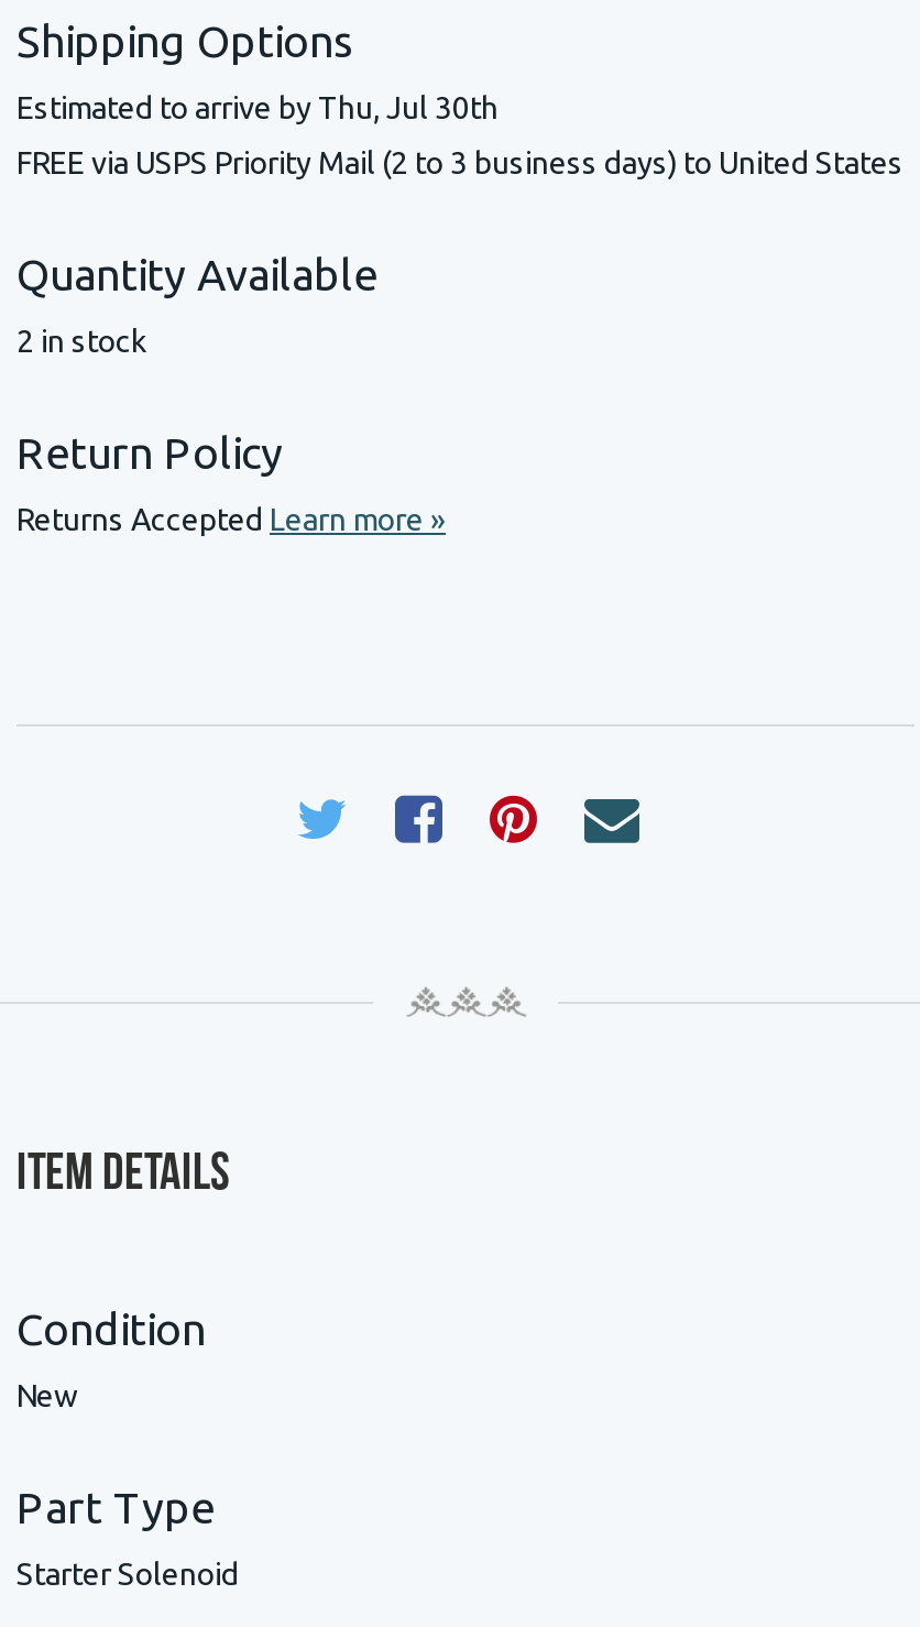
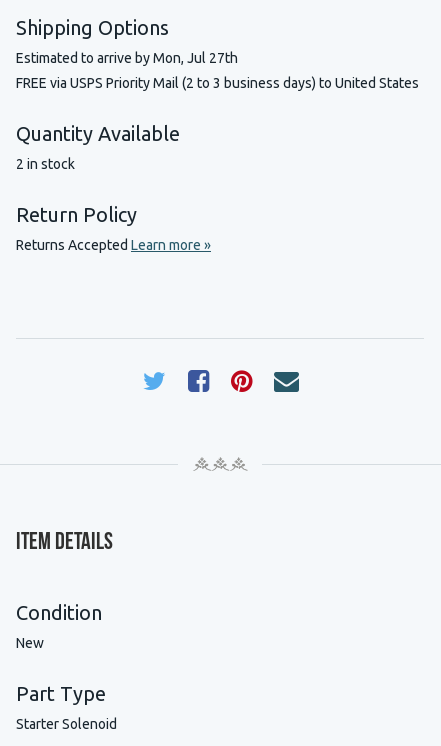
- Estimated to arrive by Thu, Jul 30th
+ Estimated to arrive by Mon, Jul 27th
